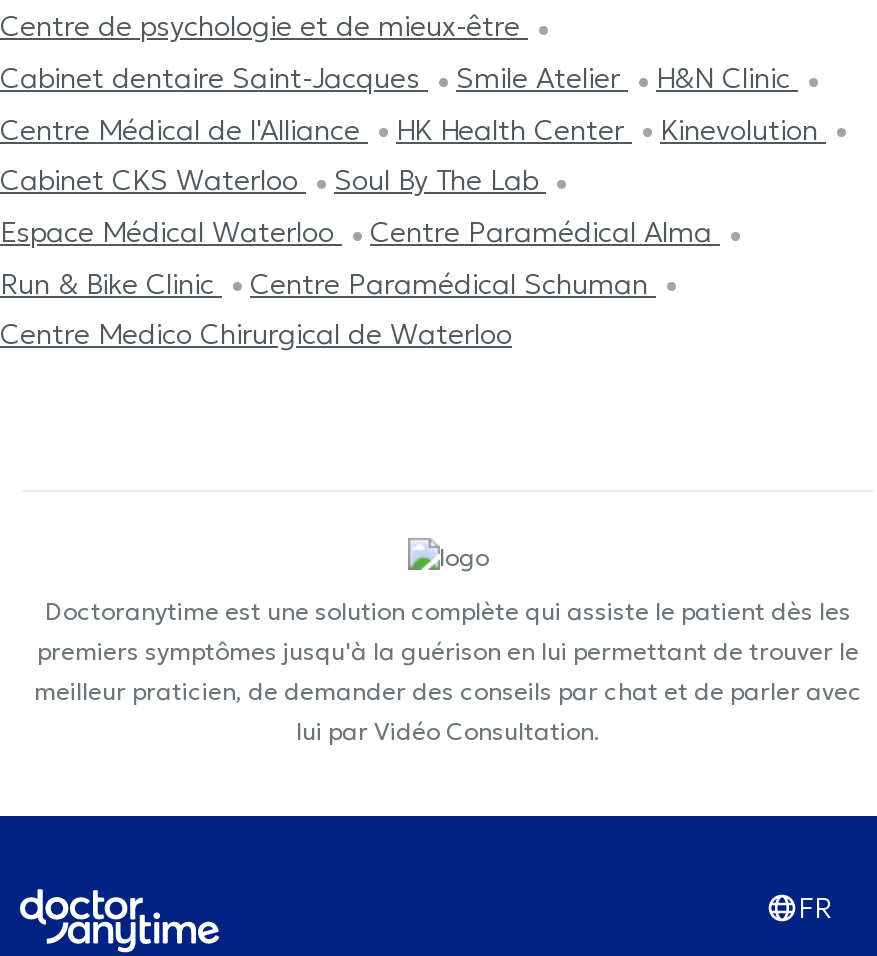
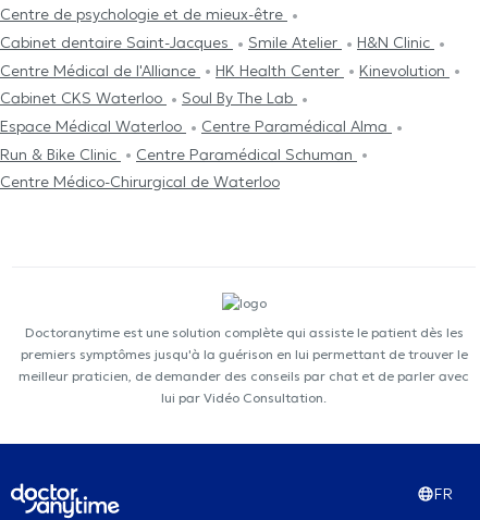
- Centre Medico Chirurgical de Waterloo
+ Centre Médico-Chirurgical de Waterloo
